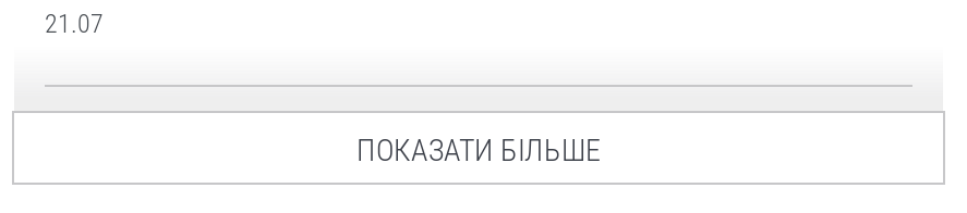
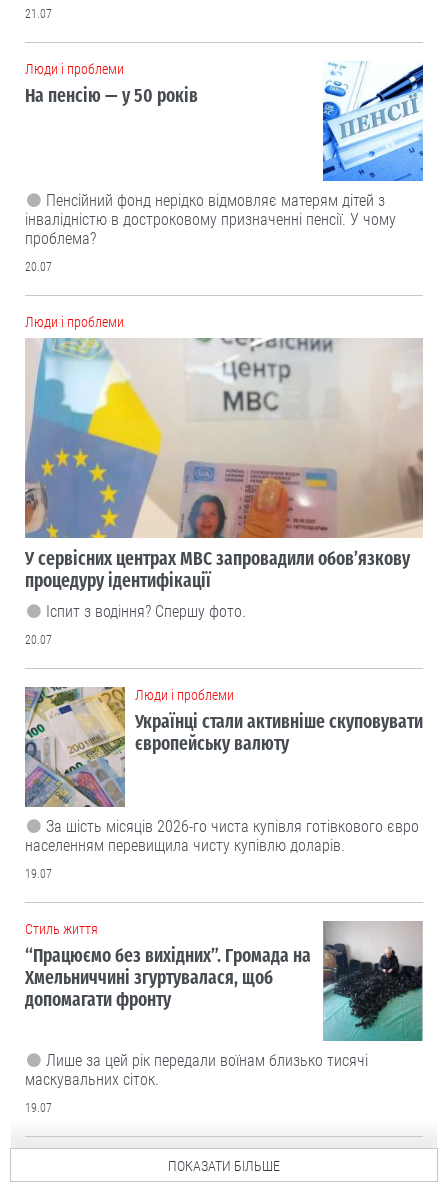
+ [image]
+ У сервісних центрах МВС запровадили обов’язкову
+ процедуру ідентифікації
+ Іспит з водіння? Спершу фото.
+ 20.07
+ Люди і проблеми
+ Українці стали активніше скуповувати
+ європейську валюту

+ [image]
+ За шість місяців 2026-го чиста купівля готівкового євро
+ населенням перевищила чисту купівлю доларів.
+ 19.07
+ Cтиль життя
+ “Працюємо без вихідних”. Громада на
+ Хмельниччині згуртувалася, щоб
+ допомагати фронту
+ Лише за цей рік передали воїнам близько тисячі
+ маскувальних сіток.
+ 19.07

+ Люди і проблеми
+ На пенсію — у 50 років

+ [image]
+ Пенсійний фонд нерідко відмовляє матерям дітей з
+ інвалідністю в достроковому призначенні пенсії. У чому
+ проблема?
+ 20.07
+ Люди і проблеми

+ [image]
